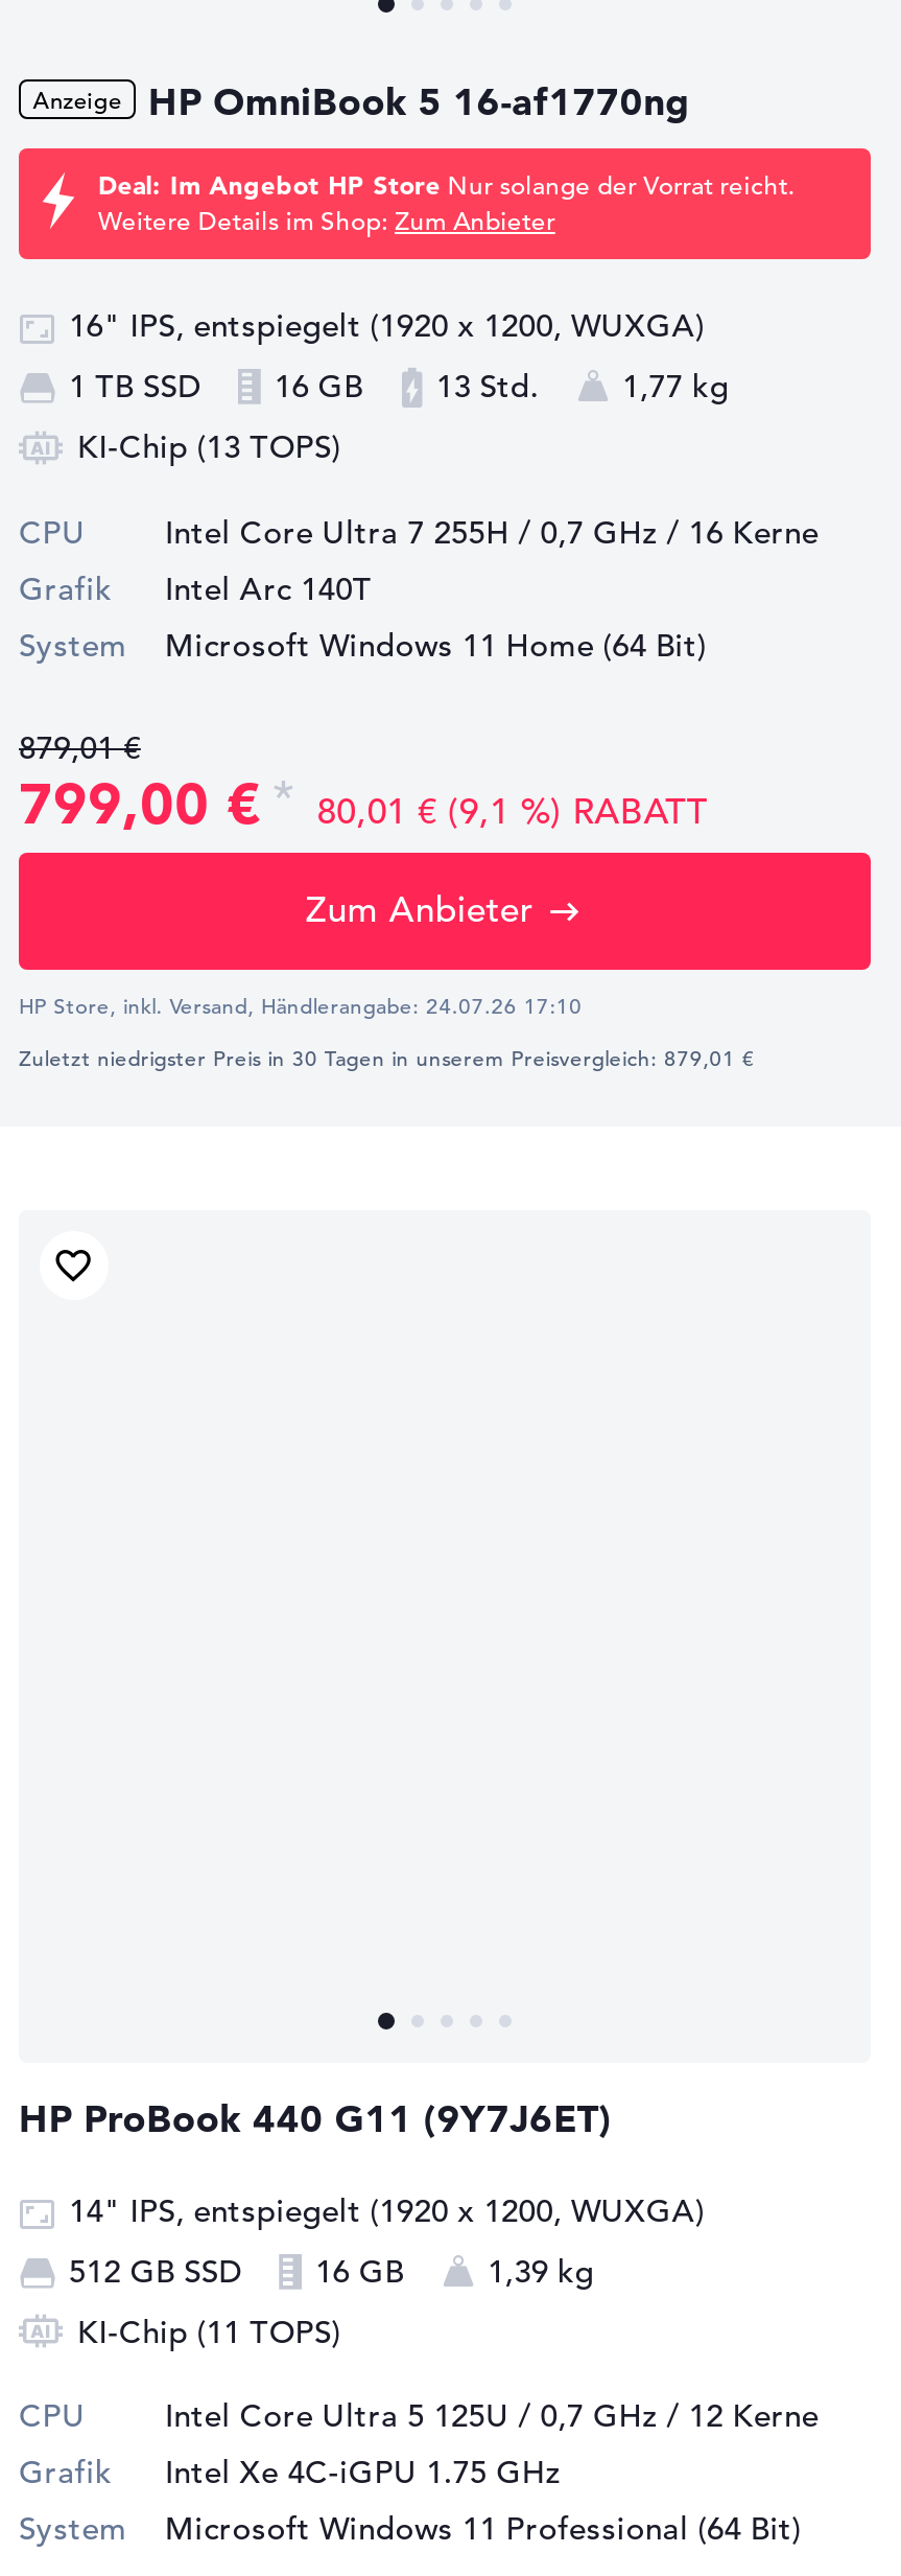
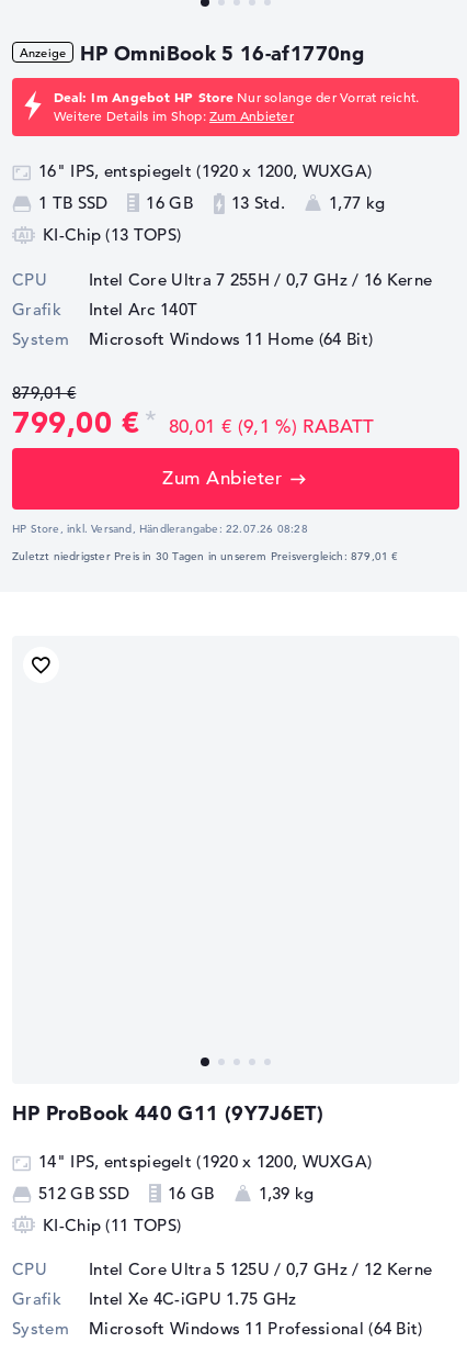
- HP Store, inkl. Versand, Händlerangabe: 24.07.26 17:10
+ HP Store, inkl. Versand, Händlerangabe: 22.07.26 08:28
